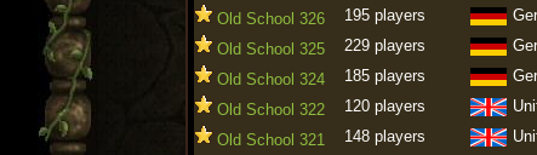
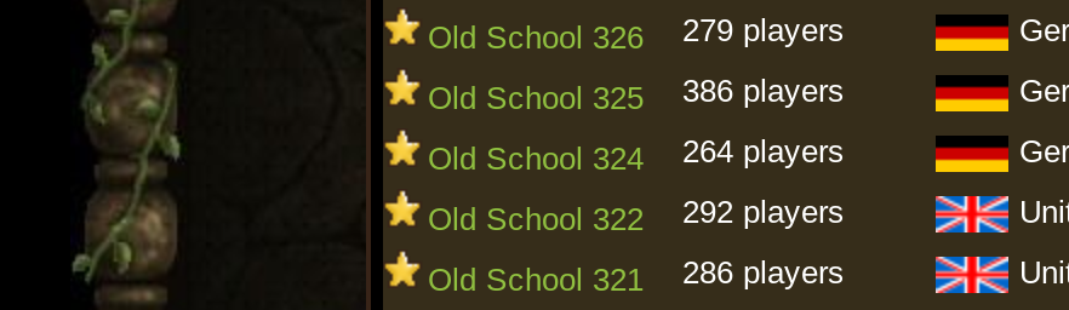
- Old School 326 195 players
+ Old School 326 279 players

- Old School 325 229 players
+ Old School 325 386 players

- Old School 324 185 players
+ Old School 324 264 players

- Old School 322 120 players
+ Old School 322 292 players

- Old School 321 148 players
+ Old School 321 286 players
